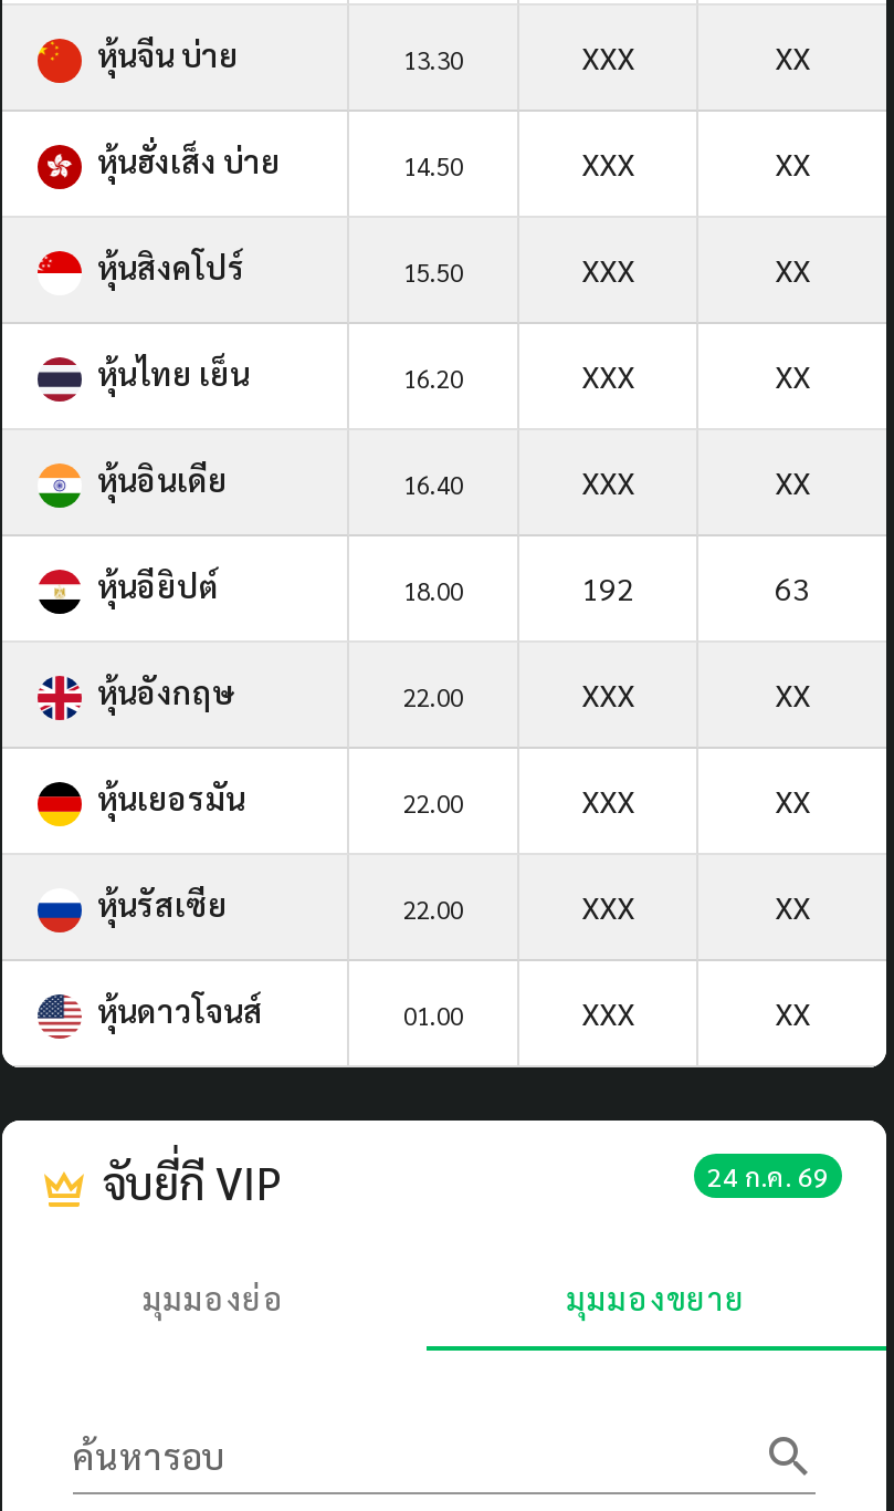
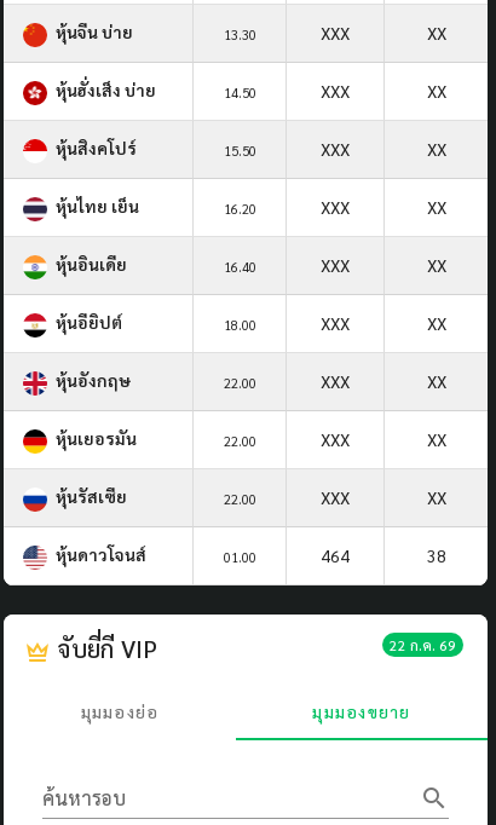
- 192
- 63
+ XXX
+ XX

- XXX
- XX
+ 464
+ 38

- 24 ก.ค. 69
+ 22 ก.ค. 69
